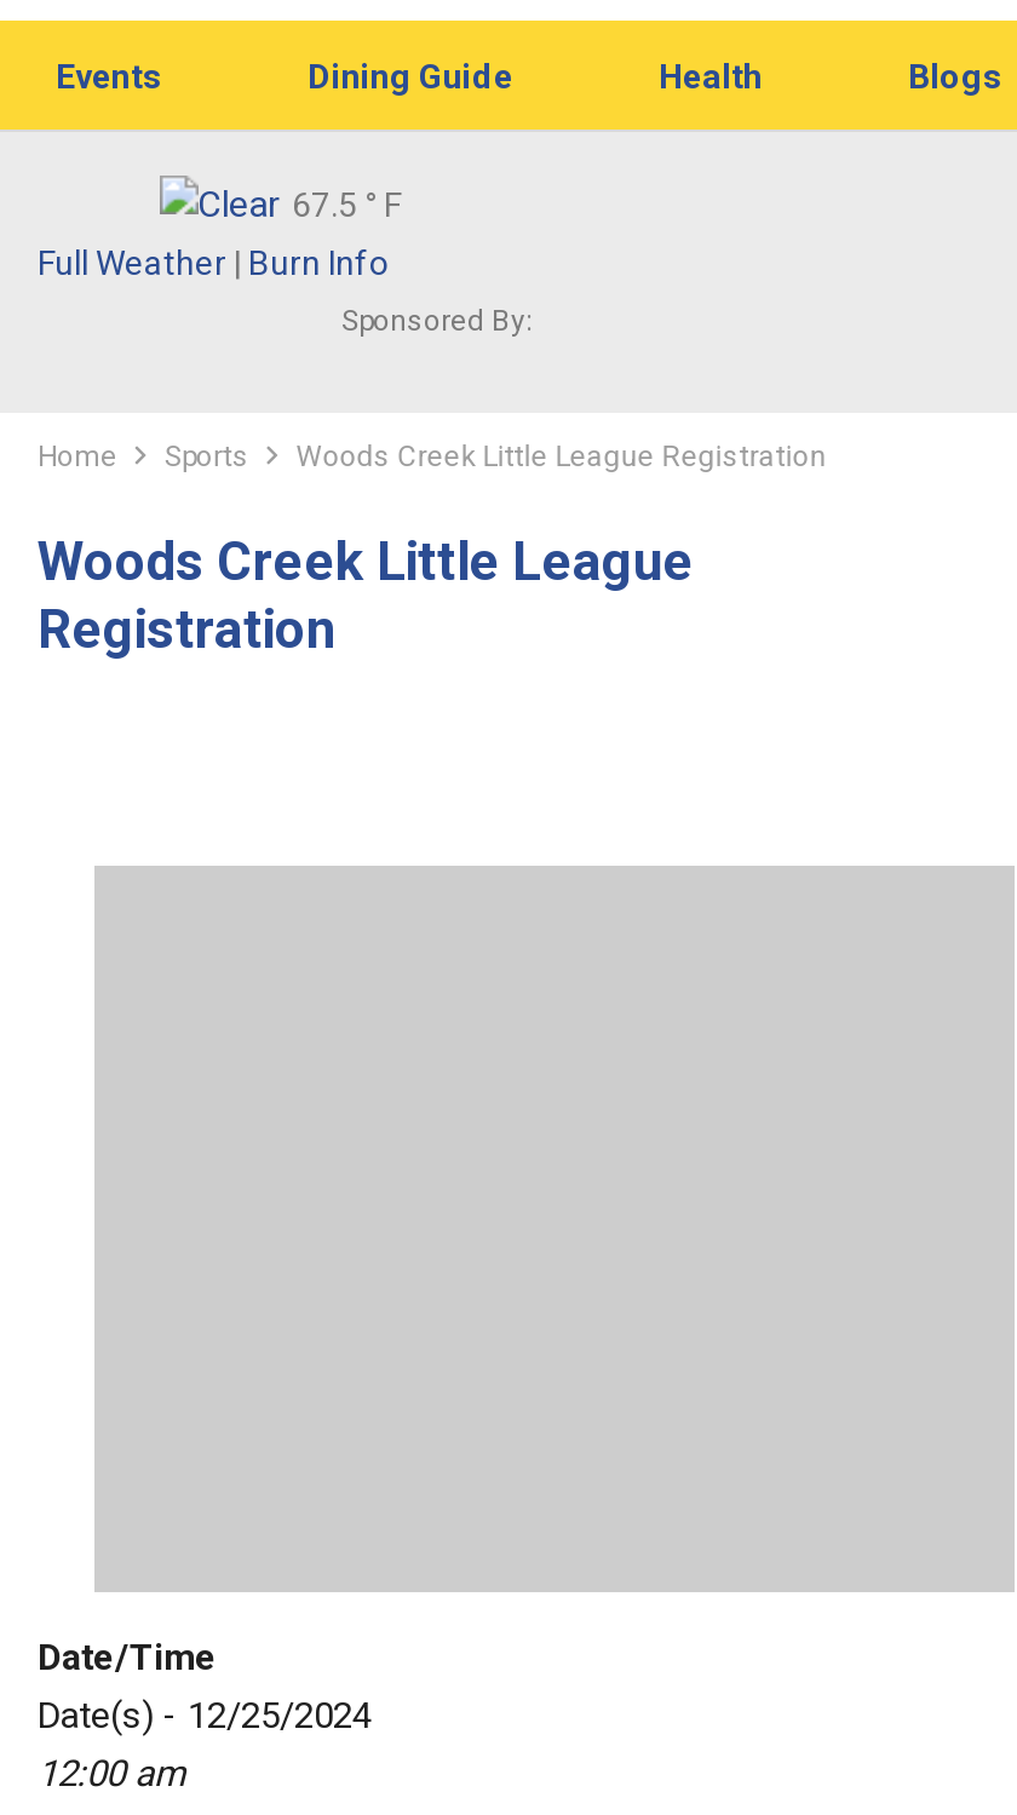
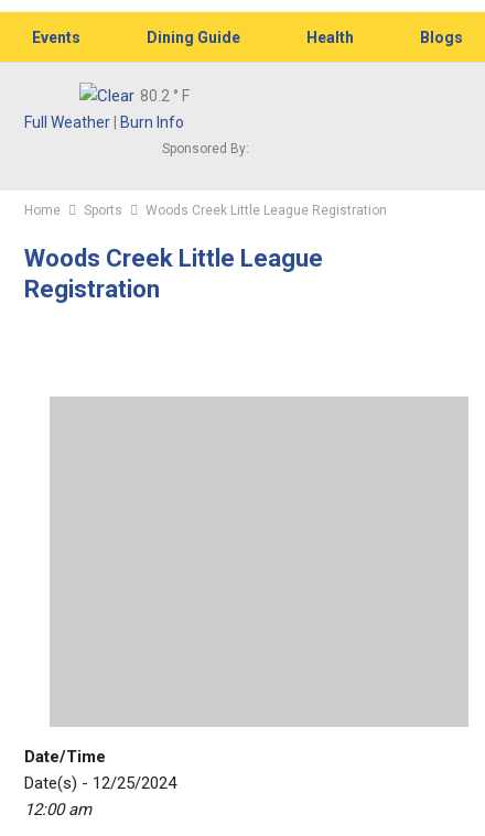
- 67.5 ° F
+ 80.2 ° F
